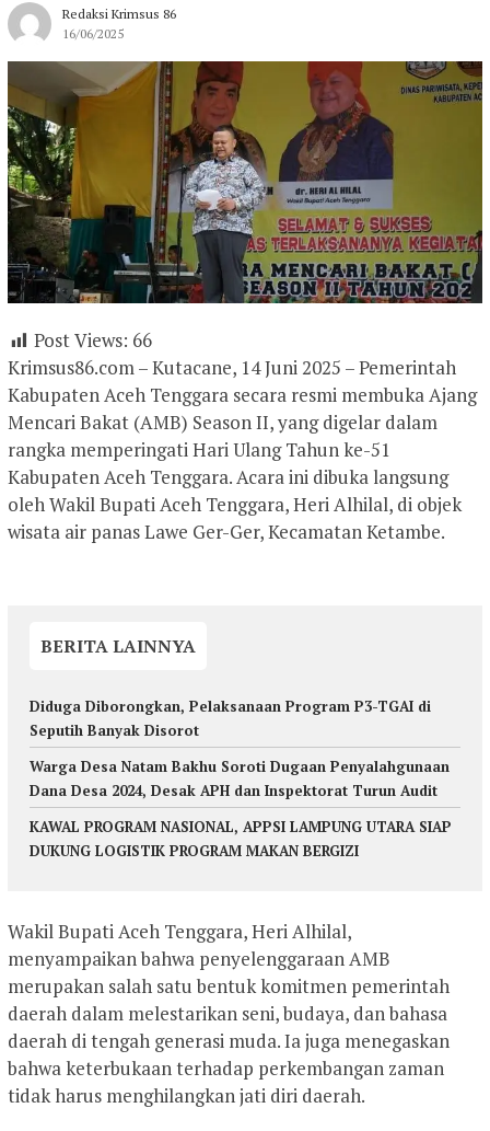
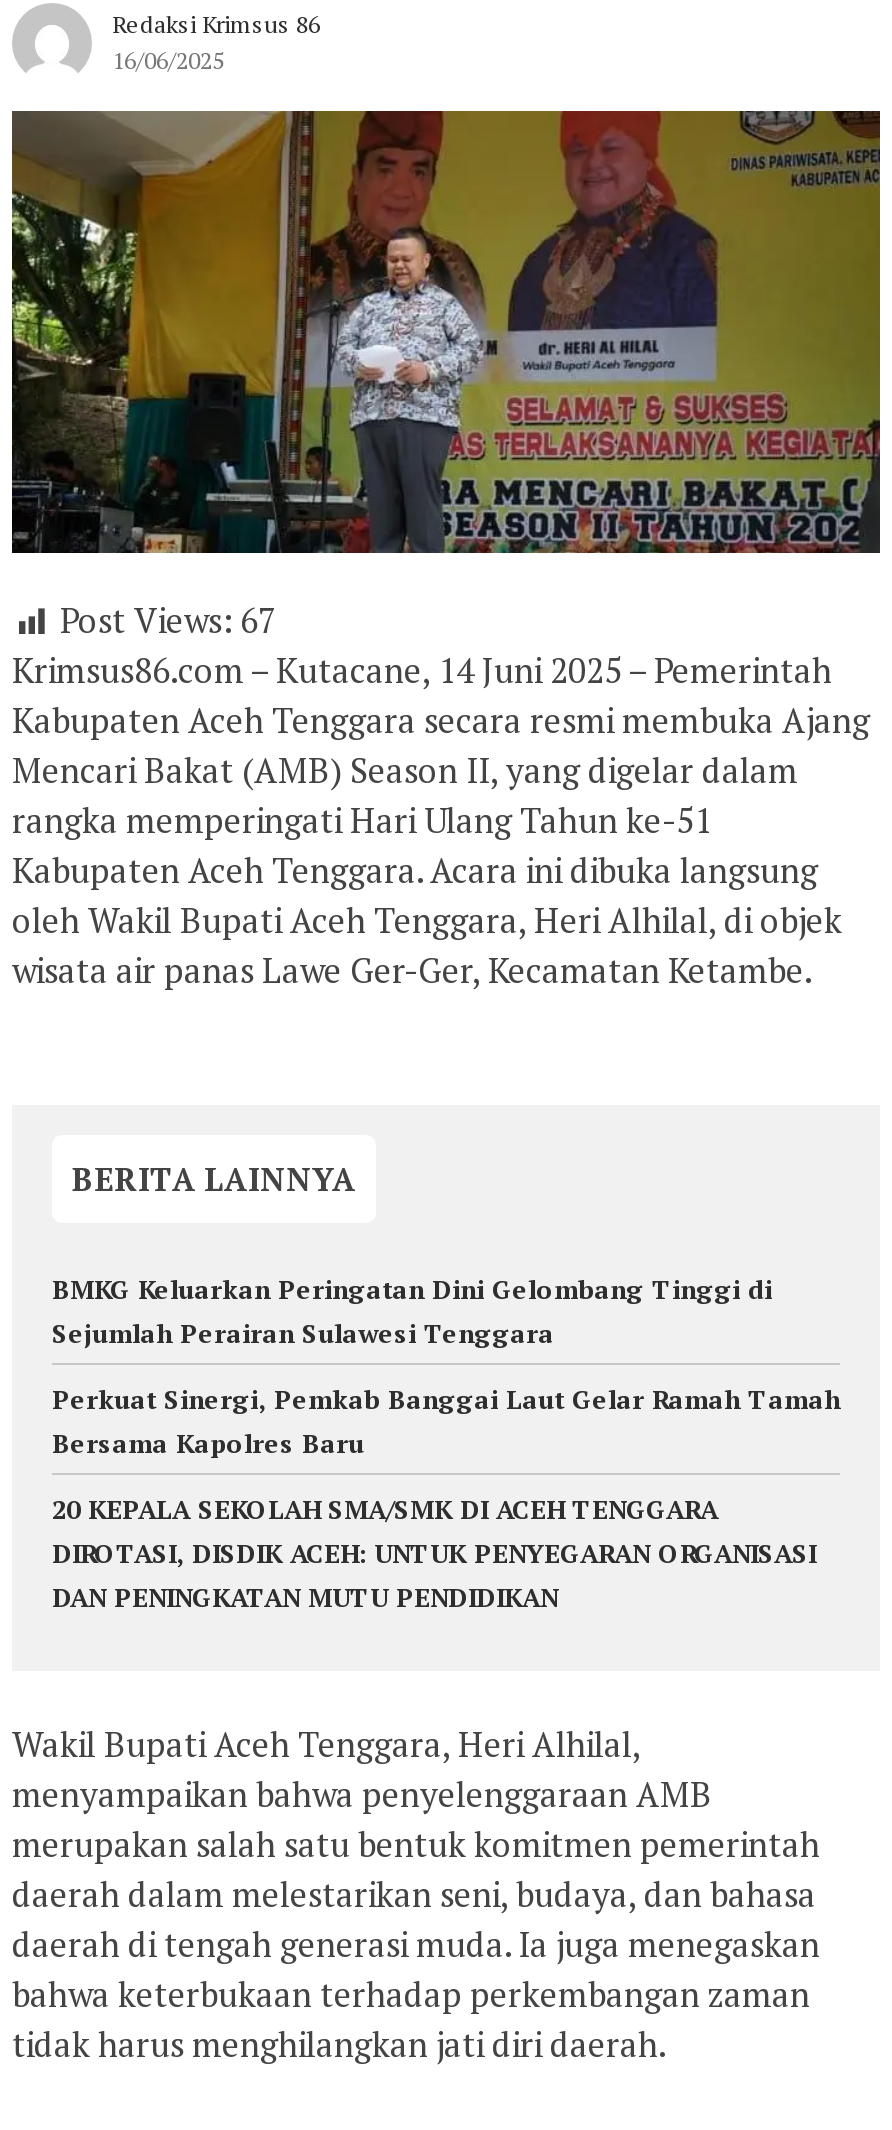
- Post Views: 66
+ Post Views: 67

- Diduga Diborongkan, Pelaksanaan Program P3-TGAI di
- Seputih Banyak Disorot
+ BMKG Keluarkan Peringatan Dini Gelombang Tinggi di
+ Sejumlah Perairan Sulawesi Tenggara

- Warga Desa Natam Bakhu Soroti Dugaan Penyalahgunaan
- Dana Desa 2024, Desak APH dan Inspektorat Turun Audit
+ Perkuat Sinergi, Pemkab Banggai Laut Gelar Ramah Tamah
+ Bersama Kapolres Baru

- KAWAL PROGRAM NASIONAL, APPSI LAMPUNG UTARA SIAP
- DUKUNG LOGISTIK PROGRAM MAKAN BERGIZI
+ 20 KEPALA SEKOLAH SMA/SMK DI ACEH TENGGARA
+ DIROTASI, DISDIK ACEH: UNTUK PENYEGARAN ORGANISASI
+ DAN PENINGKATAN MUTU PENDIDIKAN
